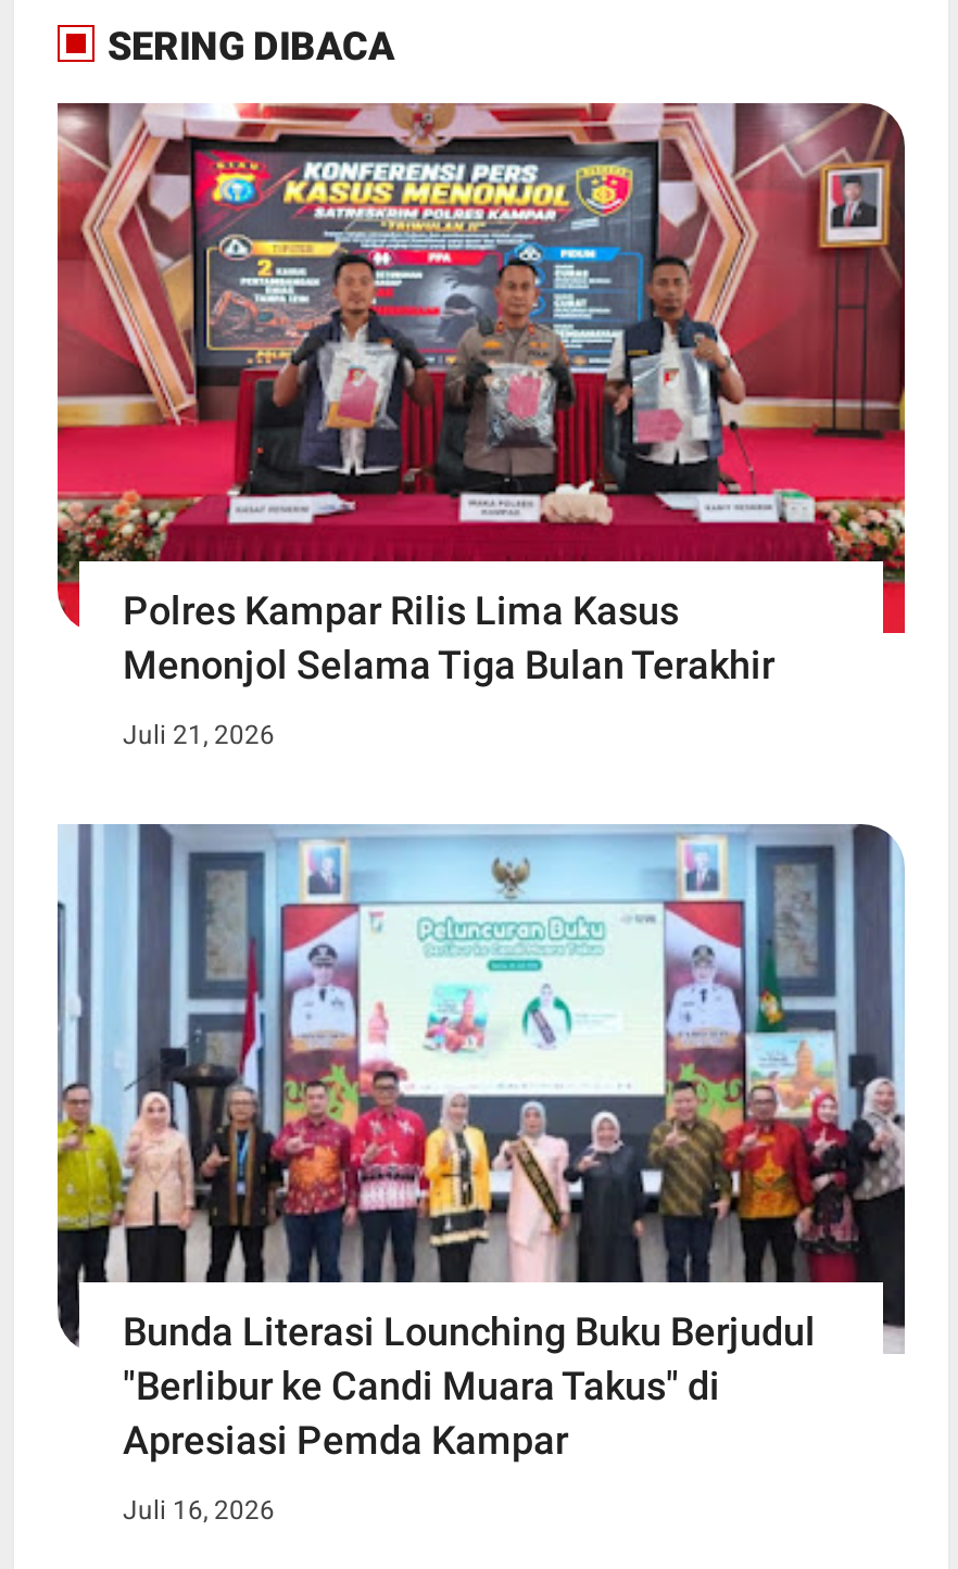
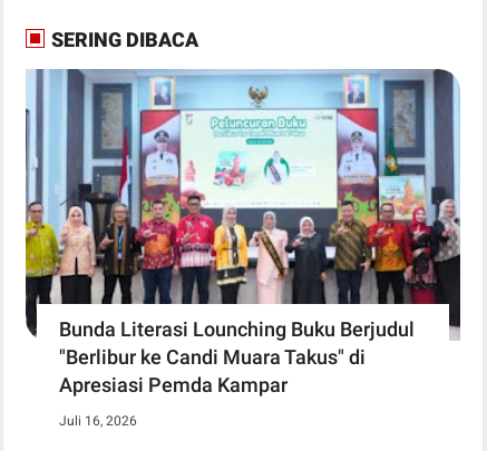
- [image]
- Polres Kampar Rilis Lima Kasus
- Menonjol Selama Tiga Bulan Terakhir
- Juli 21, 2026
